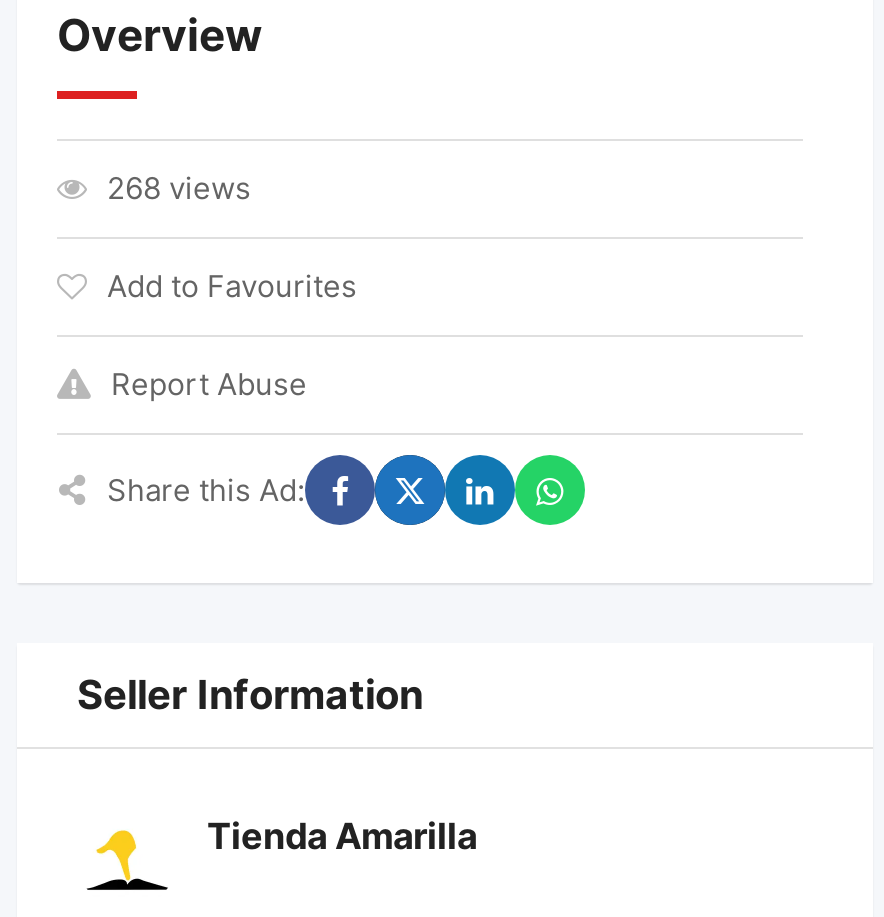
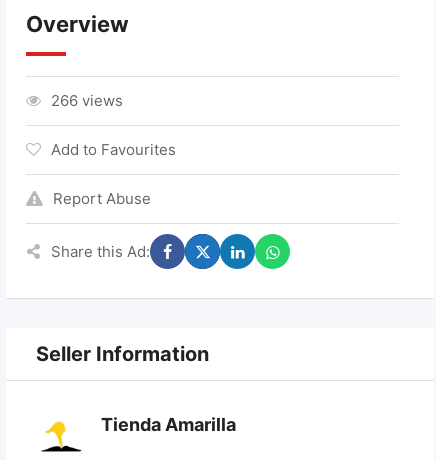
- 268 views
+ 266 views
